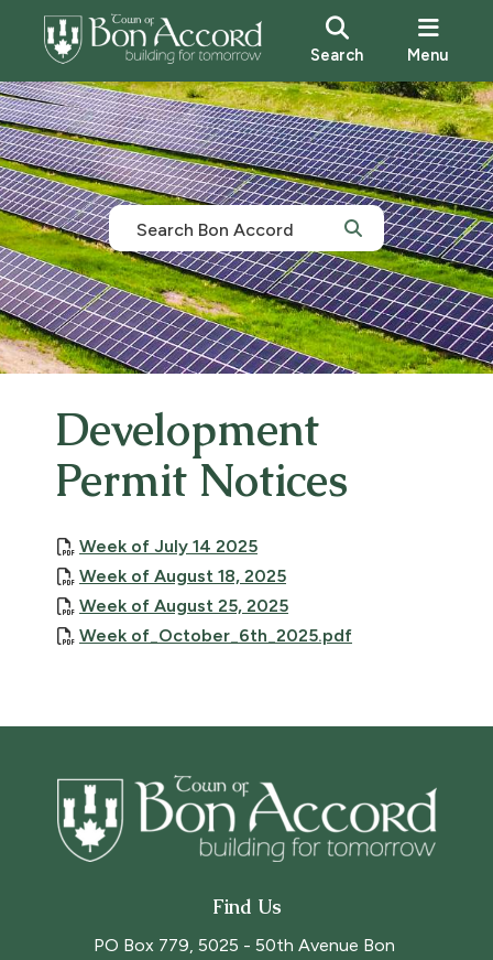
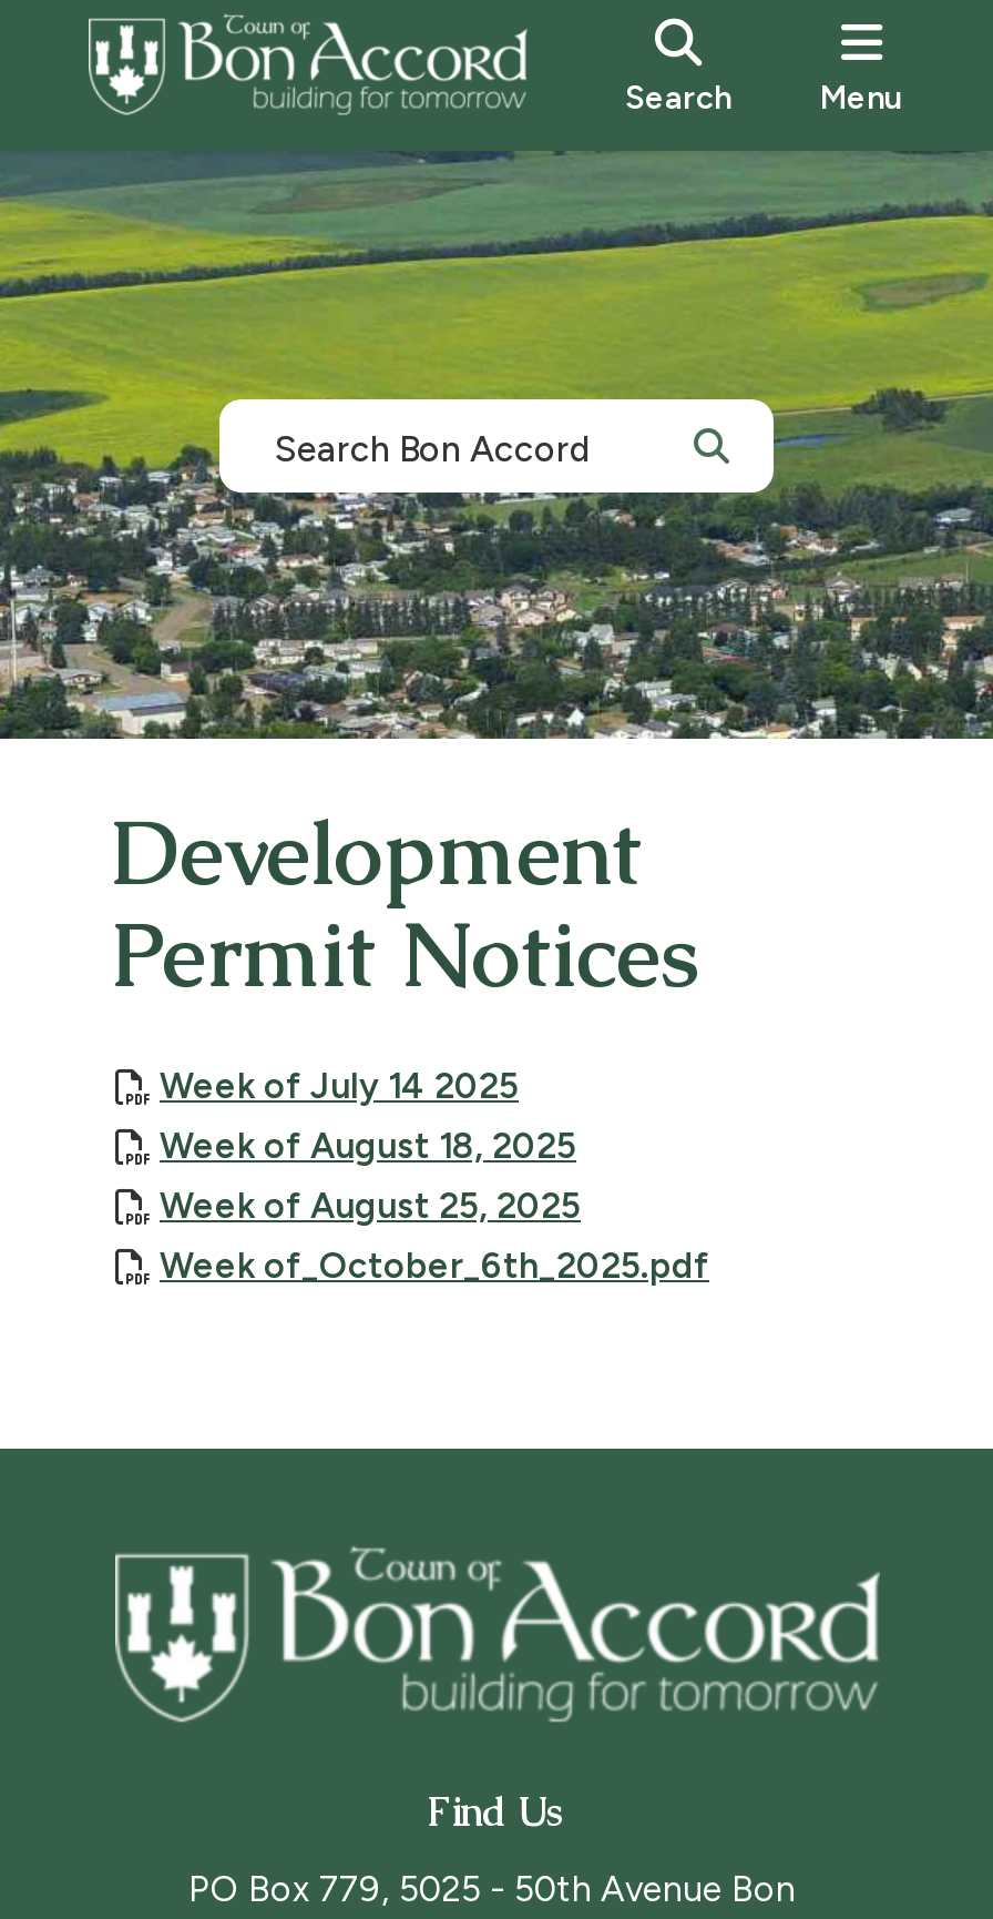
- [image]
+ [image]
